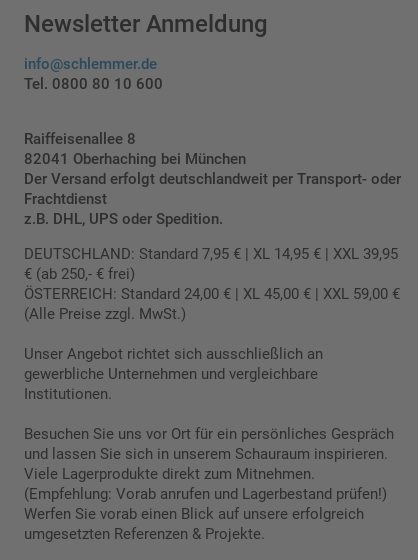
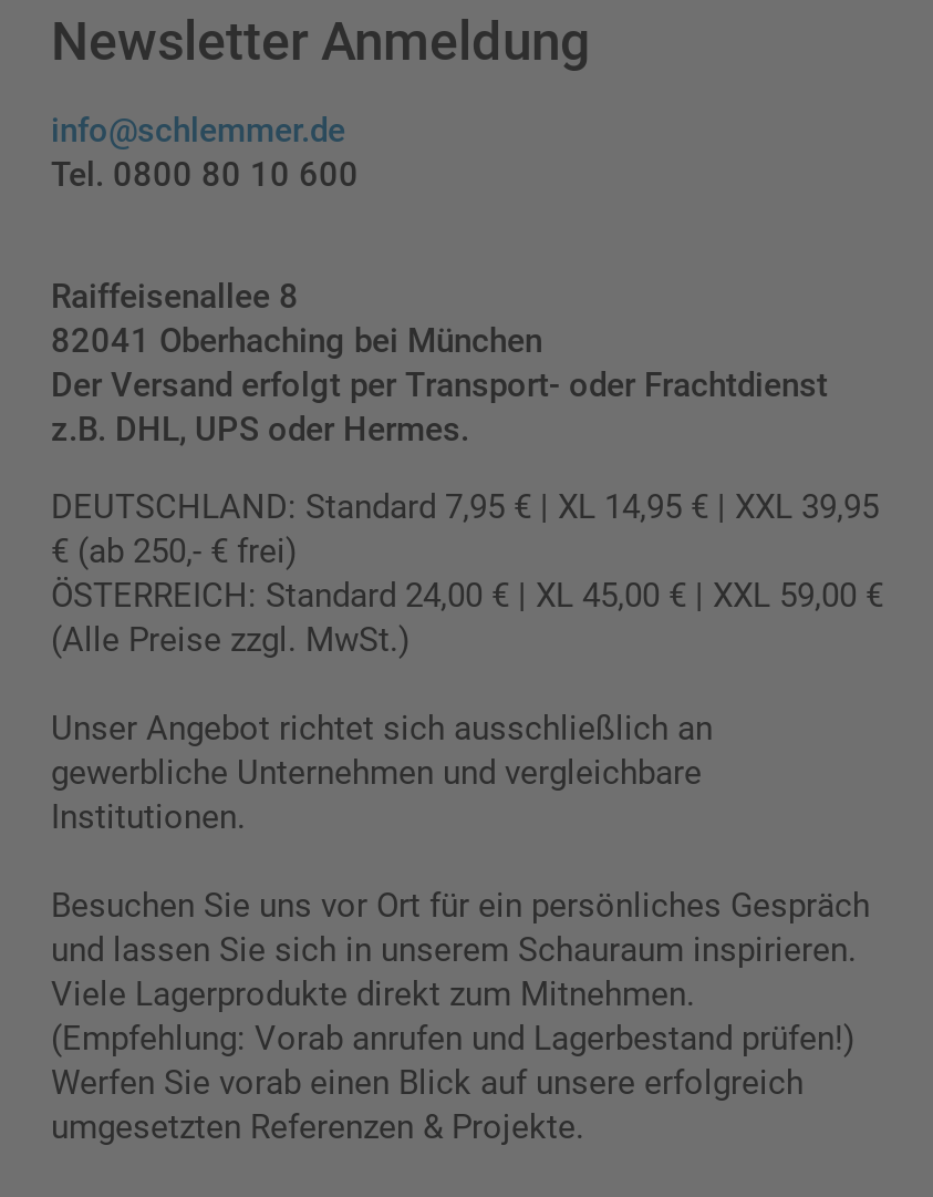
- Der Versand erfolgt deutschlandweit per Transport- oder
- Frachtdienst
- z.B. DHL, UPS oder Spedition.
+ Der Versand erfolgt per Transport- oder Frachtdienst
+ z.B. DHL, UPS oder Hermes.
